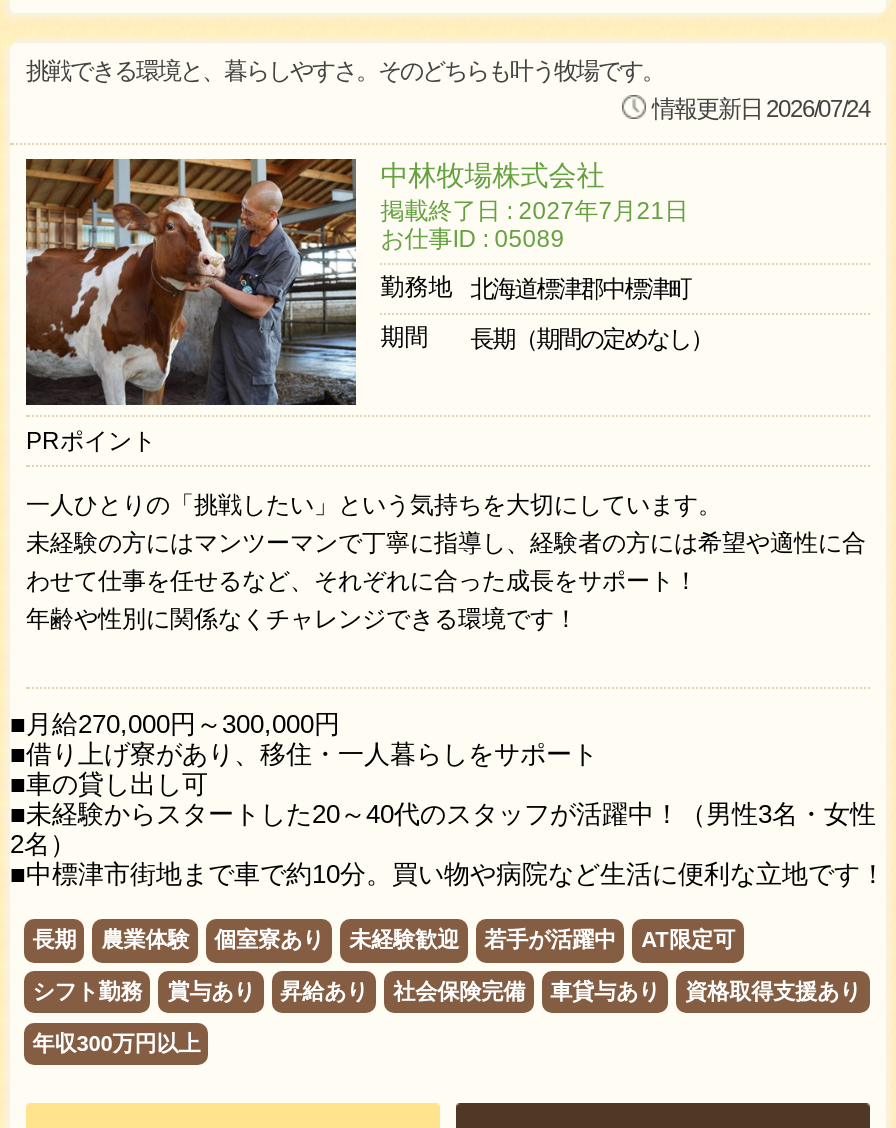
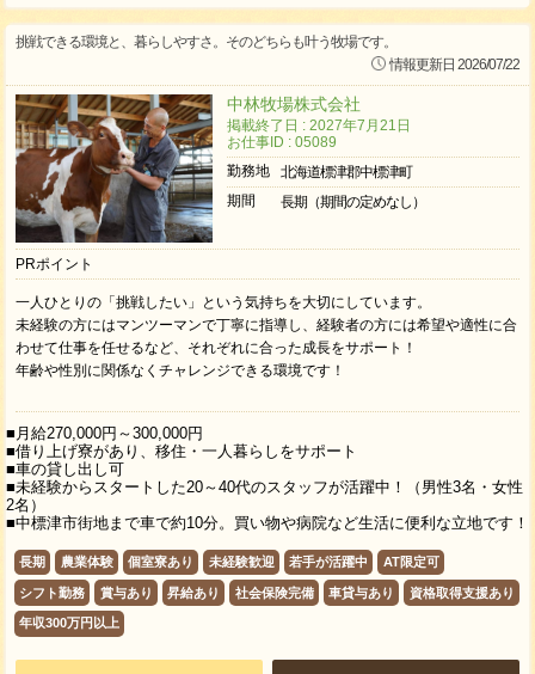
- 情報更新日 2026/07/24
+ 情報更新日 2026/07/22
